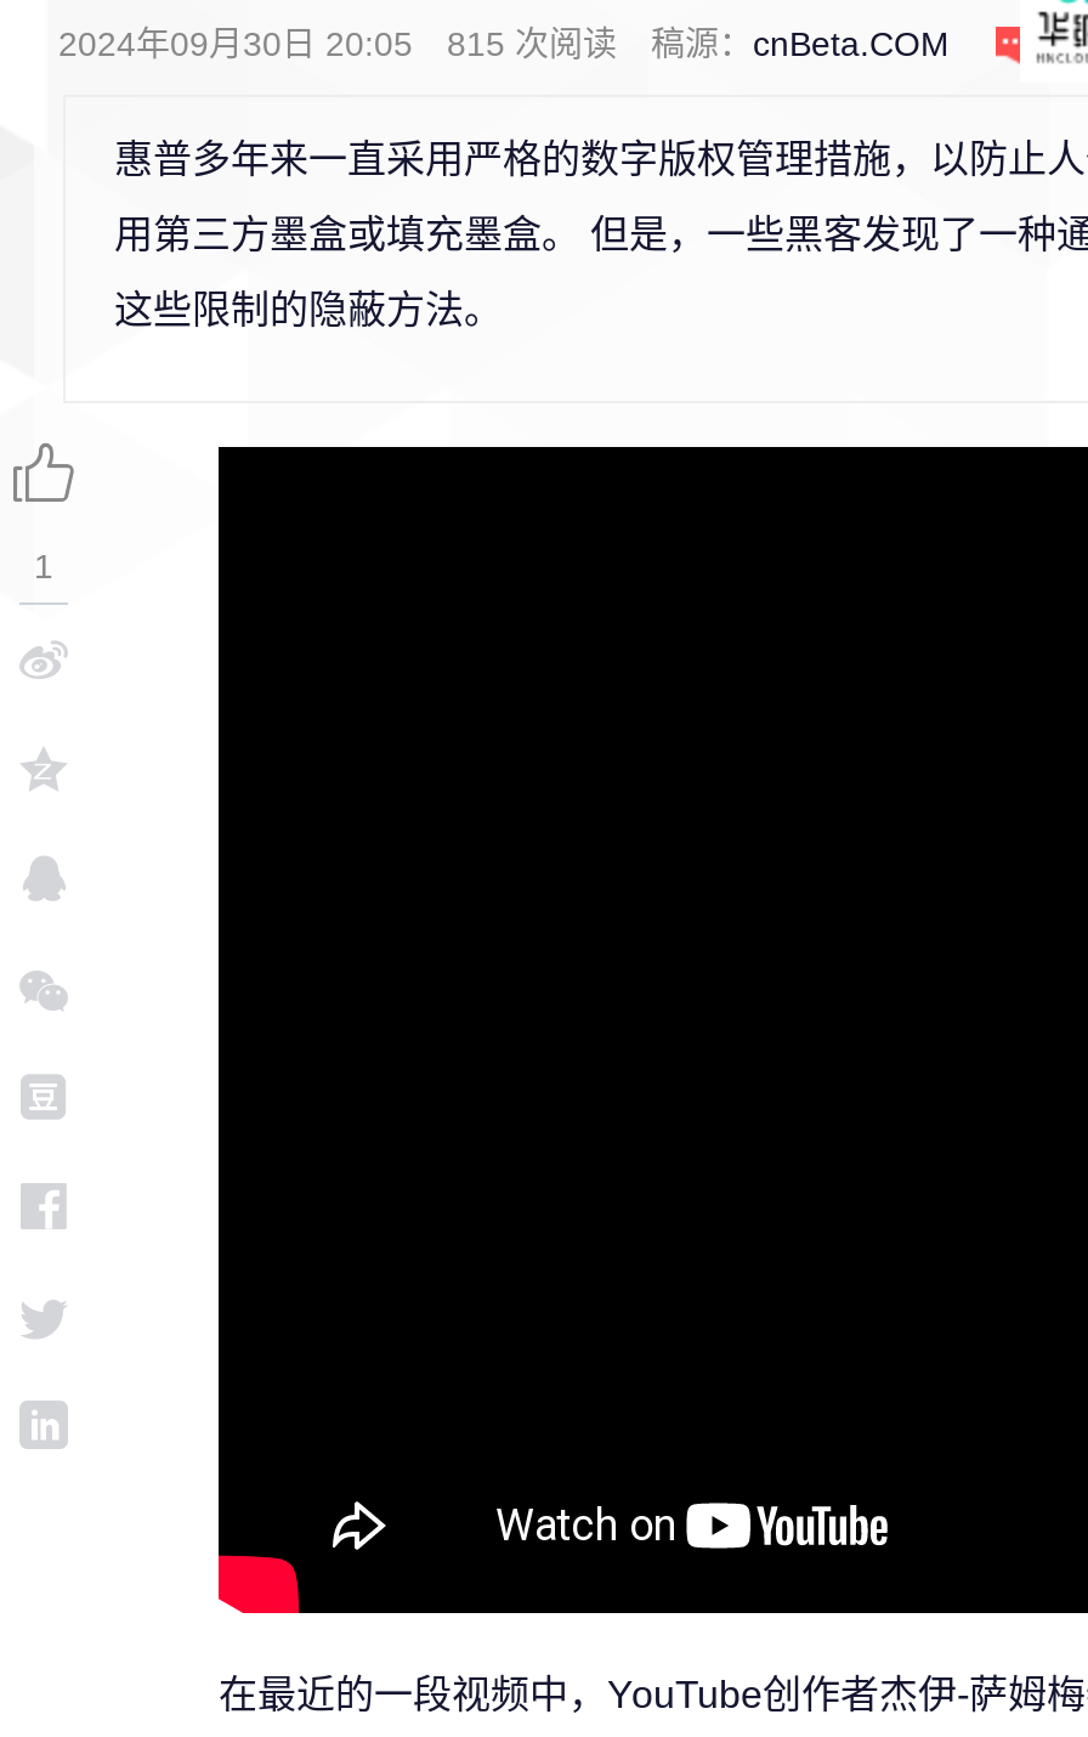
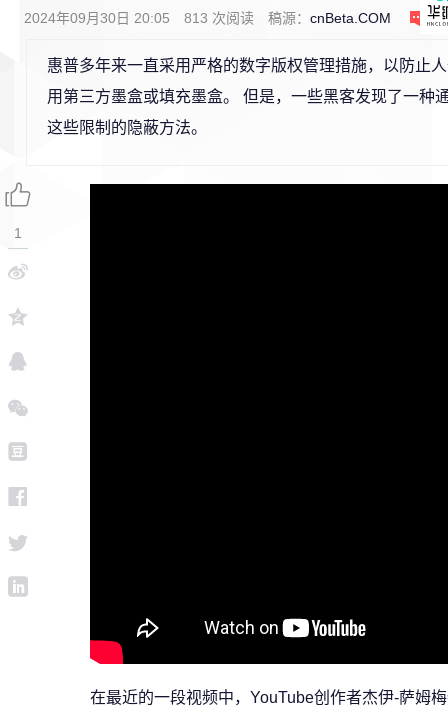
- 2024年09月30日 20:05 815次阅读 稿源：cnBeta.COM
+ 2024年09月30日 20:05 813次阅读 稿源：cnBeta.COM
